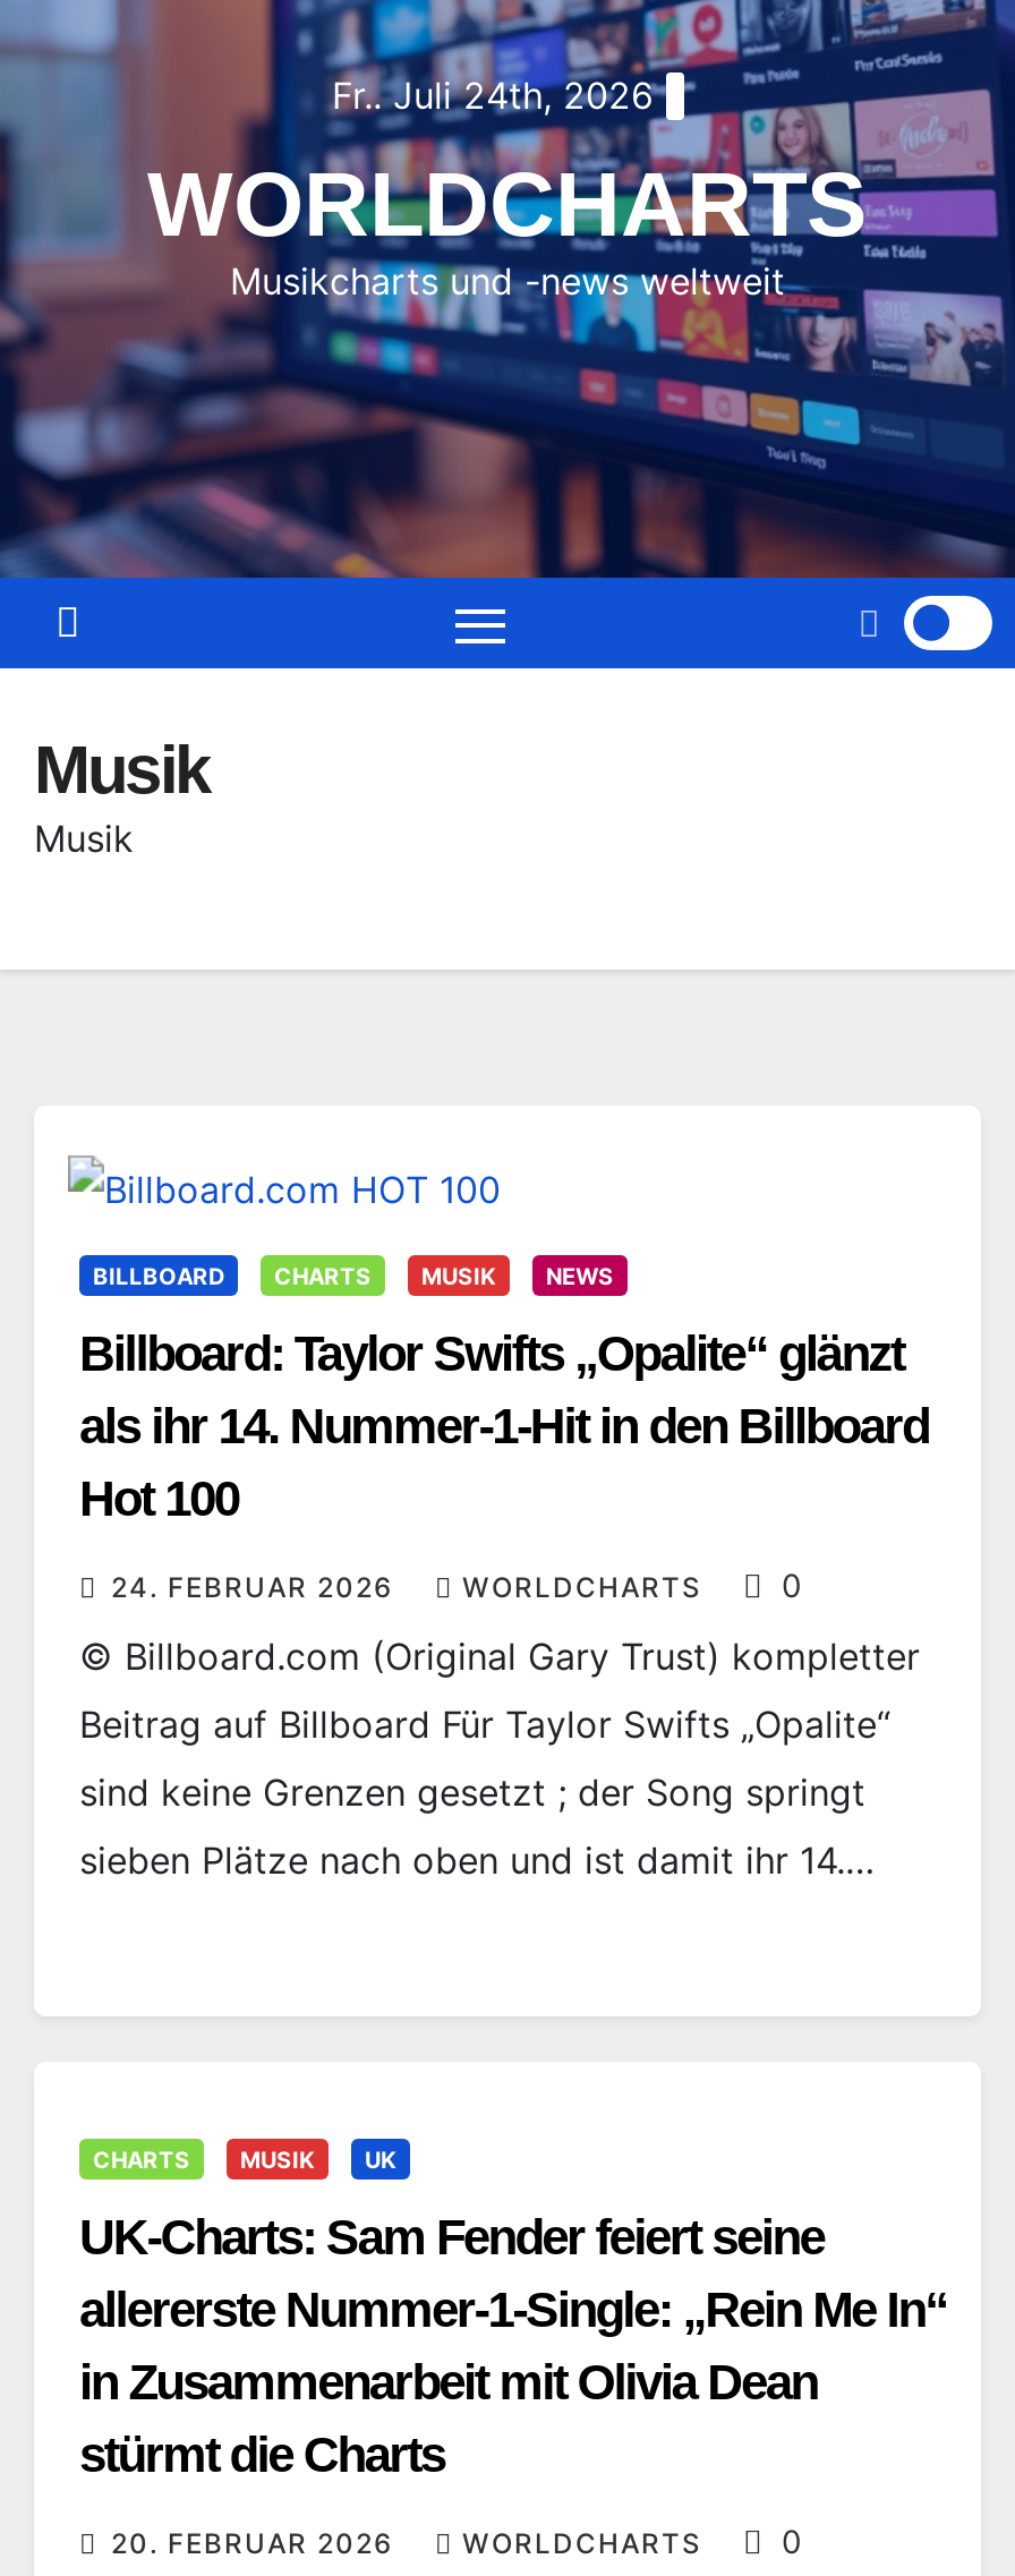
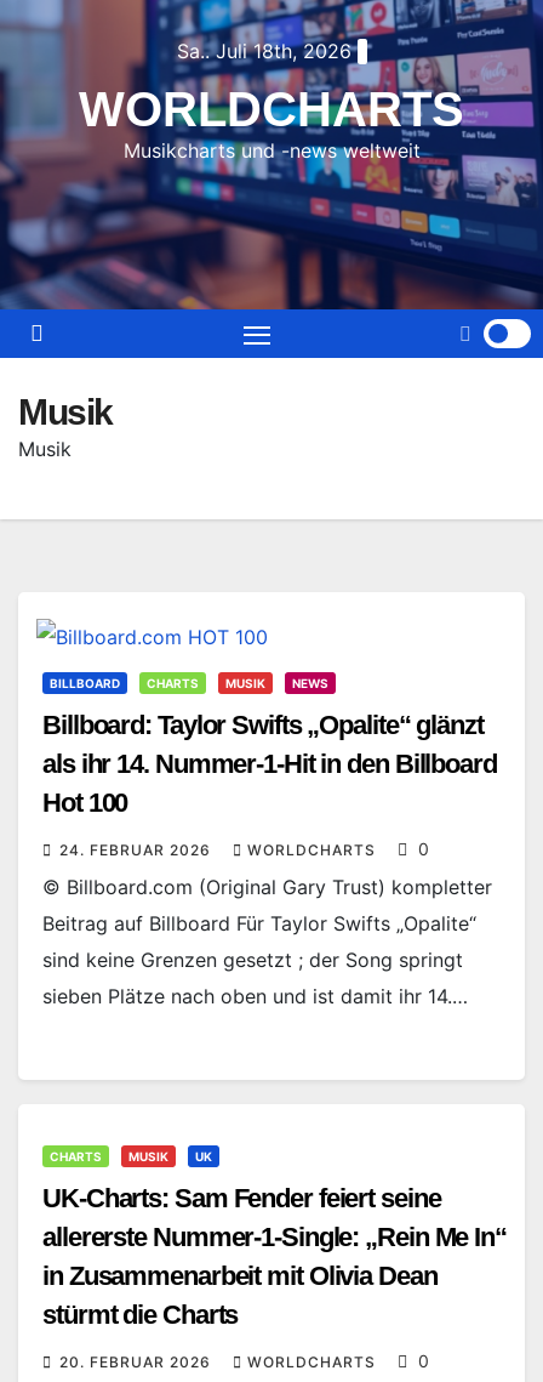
- Fr.. Juli 24th, 2026
+ Sa.. Juli 18th, 2026
